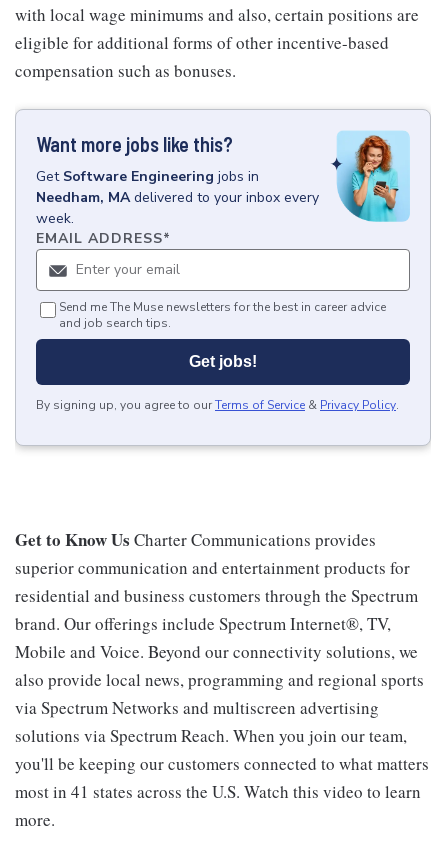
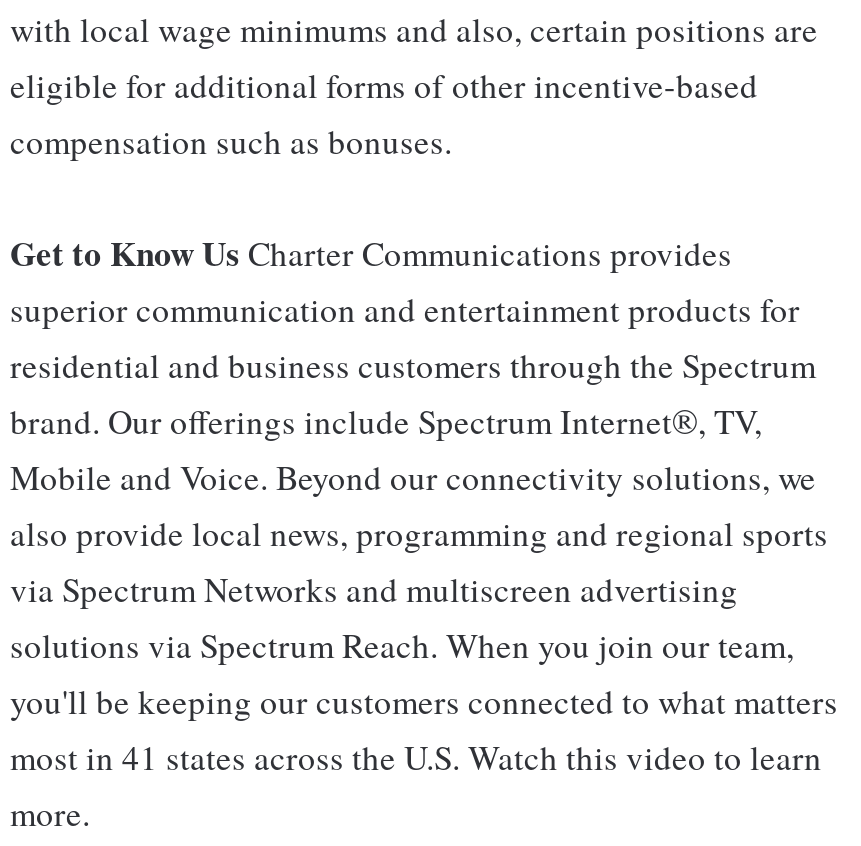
- [image]
- Want more jobs like this?
- Get Software Engineering jobs in
- Needham, MA delivered to your inbox every
- week.
- EMAIL ADDRESS*

- Send me The Muse newsletters for the best in career advice
- and job search tips.
- Get jobs!
- By signing up, you agree to our Terms of Service & Privacy Policy.
